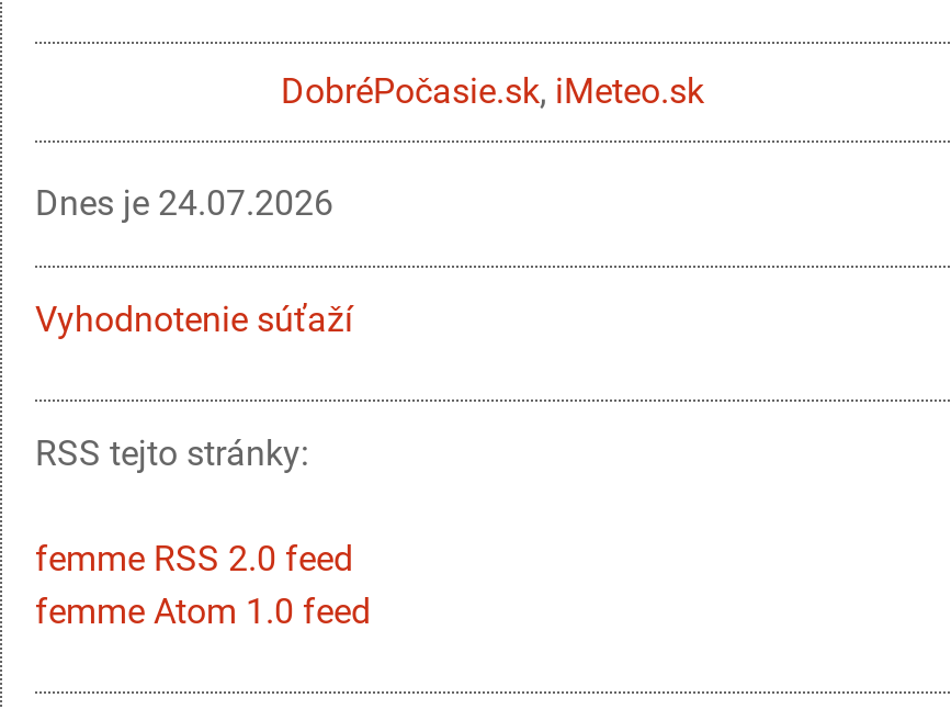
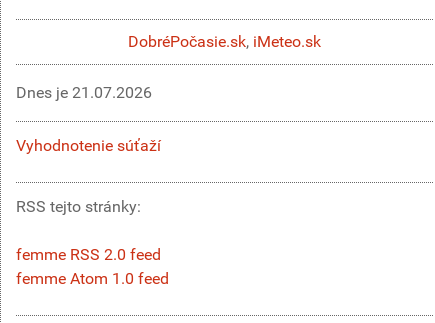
- Dnes je 24.07.2026
+ Dnes je 21.07.2026
